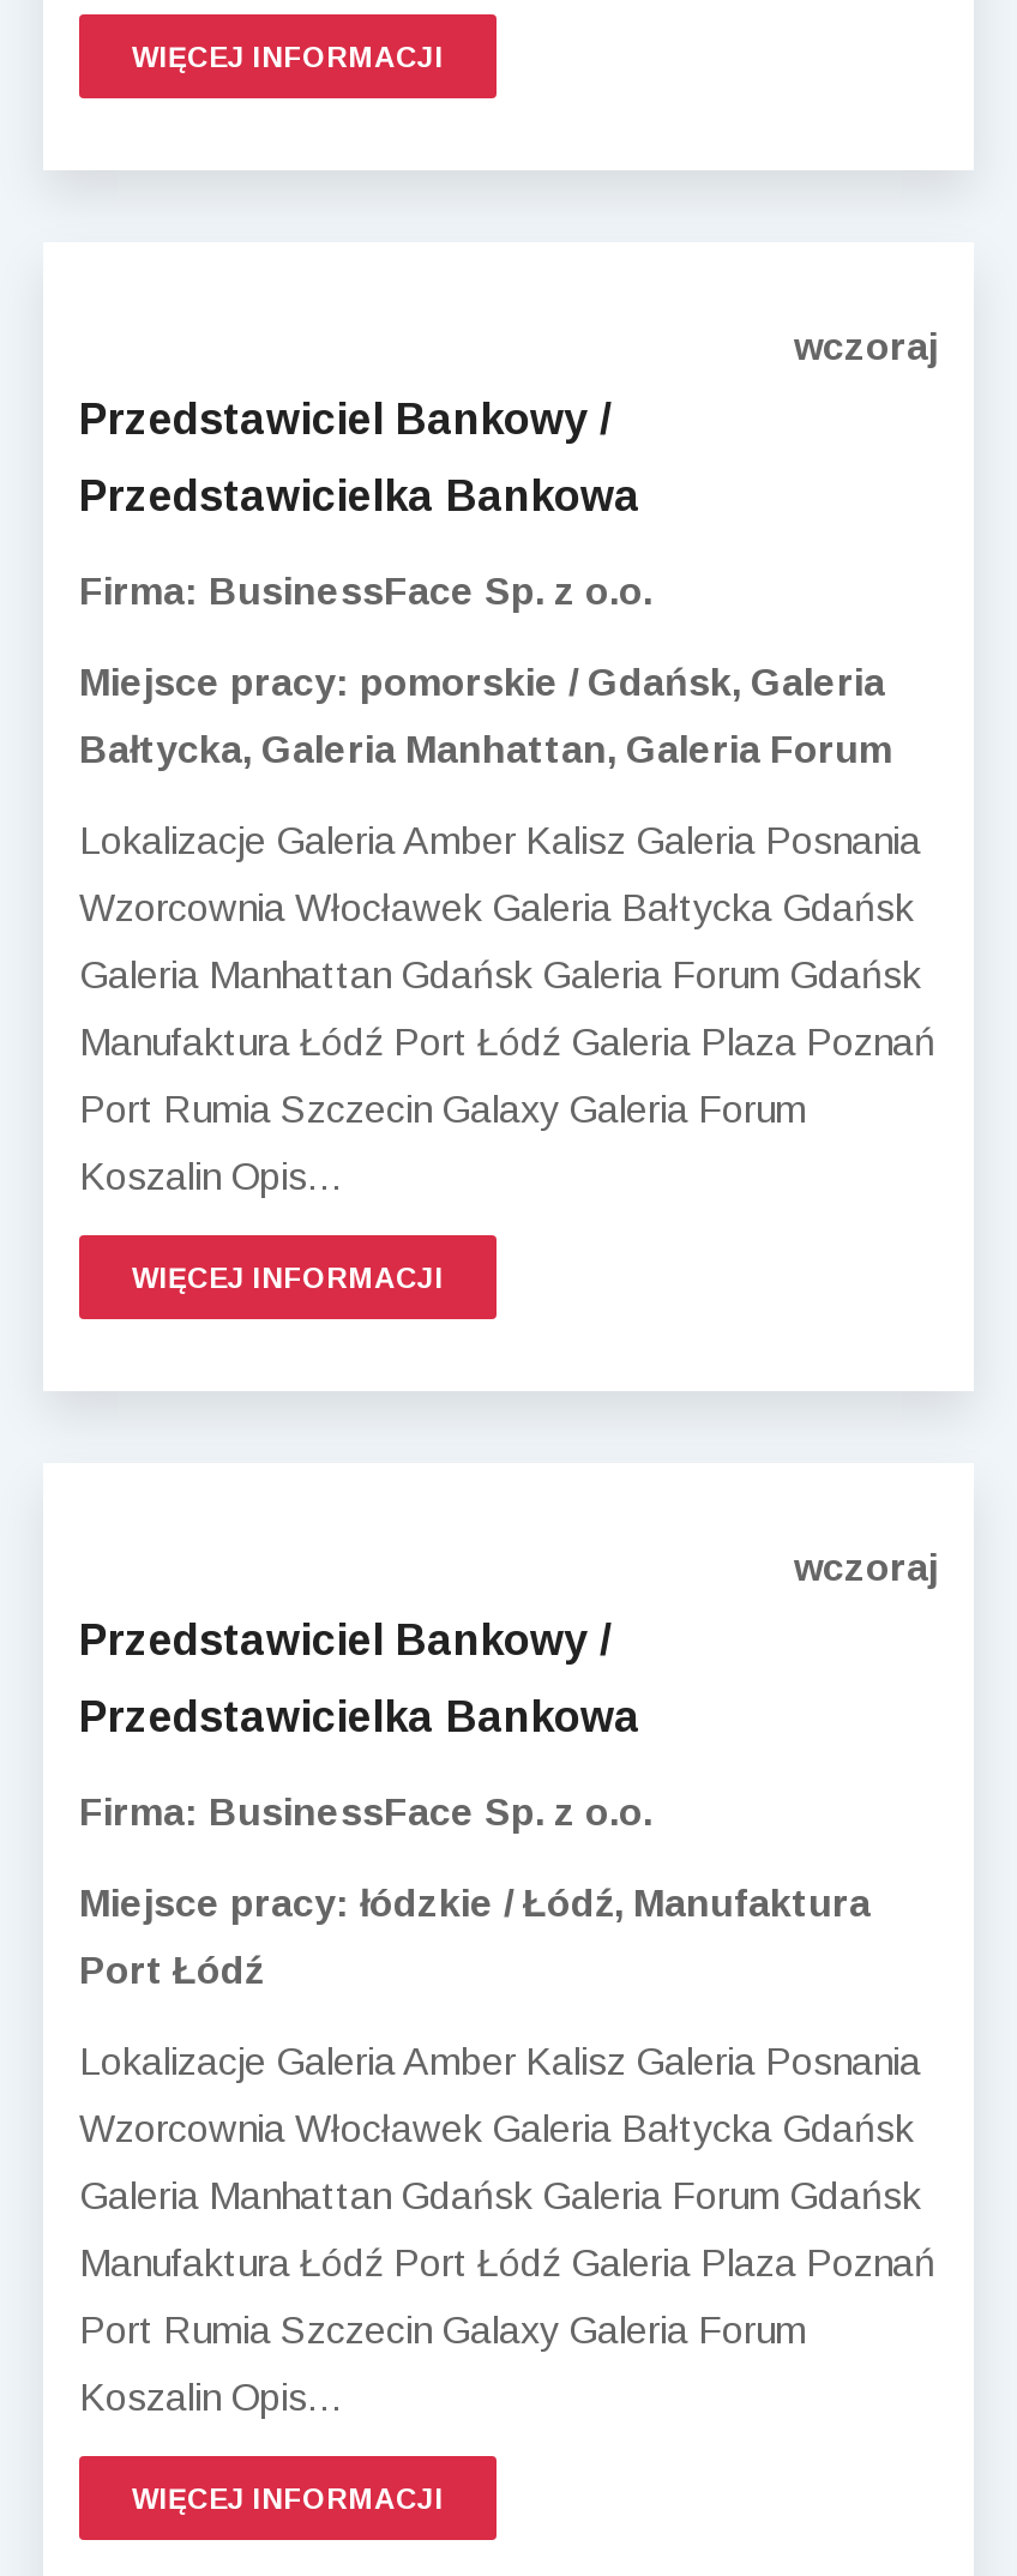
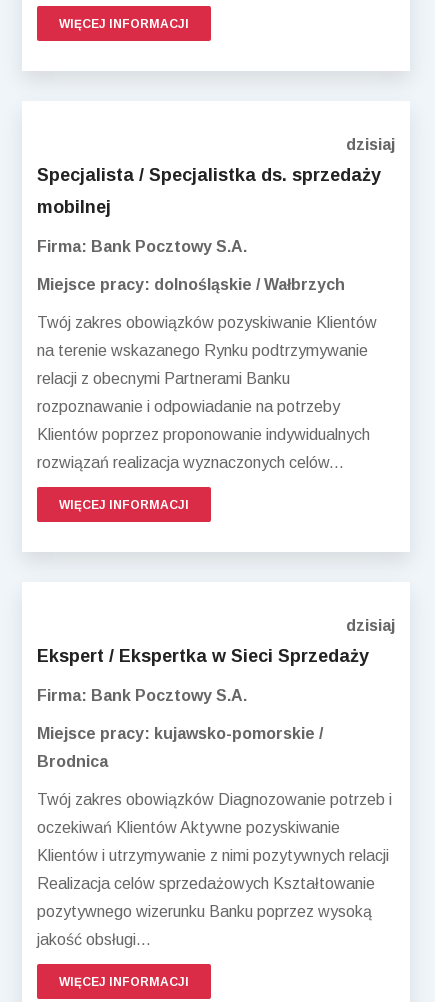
- wczoraj
- Przedstawiciel Bankowy /
- Przedstawicielka Bankowa
- Firma: BusinessFace Sp. z o.o.
- Miejsce pracy: pomorskie / Gdańsk, Galeria
- Bałtycka, Galeria Manhattan, Galeria Forum
- Lokalizacje Galeria Amber Kalisz Galeria Posnania
- Wzorcownia Włocławek Galeria Bałtycka Gdańsk
- Galeria Manhattan Gdańsk Galeria Forum Gdańsk
- Manufaktura Łódź Port Łódź Galeria Plaza Poznań
- Port Rumia Szczecin Galaxy Galeria Forum
- Koszalin Opis...
+ dzisiaj
+ Specjalista / Specjalistka ds. sprzedaży
+ mobilnej
+ Firma: Bank Pocztowy S.A.
+ Miejsce pracy: dolnośląskie / Wałbrzych
+ Twój zakres obowiązków pozyskiwanie Klientów
+ na terenie wskazanego Rynku podtrzymywanie
+ relacji z obecnymi Partnerami Banku
+ rozpoznawanie i odpowiadanie na potrzeby
+ Klientów poprzez proponowanie indywidualnych
+ rozwiązań realizacja wyznaczonych celów...

- wczoraj
- Przedstawiciel Bankowy /
- Przedstawicielka Bankowa
- Firma: BusinessFace Sp. z o.o.
- Miejsce pracy: łódzkie / Łódź, Manufaktura
- Port Łódź
- Lokalizacje Galeria Amber Kalisz Galeria Posnania
- Wzorcownia Włocławek Galeria Bałtycka Gdańsk
- Galeria Manhattan Gdańsk Galeria Forum Gdańsk
- Manufaktura Łódź Port Łódź Galeria Plaza Poznań
- Port Rumia Szczecin Galaxy Galeria Forum
- Koszalin Opis...
+ dzisiaj
+ Ekspert / Ekspertka w Sieci Sprzedaży
+ Firma: Bank Pocztowy S.A.
+ Miejsce pracy: kujawsko-pomorskie /
+ Brodnica
+ Twój zakres obowiązków Diagnozowanie potrzeb i
+ oczekiwań Klientów Aktywne pozyskiwanie
+ Klientów i utrzymywanie z nimi pozytywnych relacji
+ Realizacja celów sprzedażowych Kształtowanie
+ pozytywnego wizerunku Banku poprzez wysoką
+ jakość obsługi...
